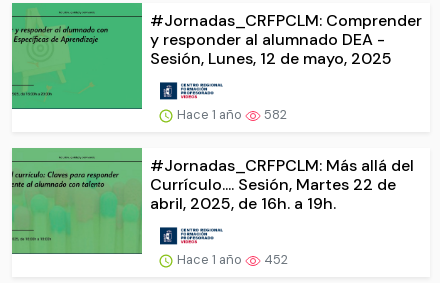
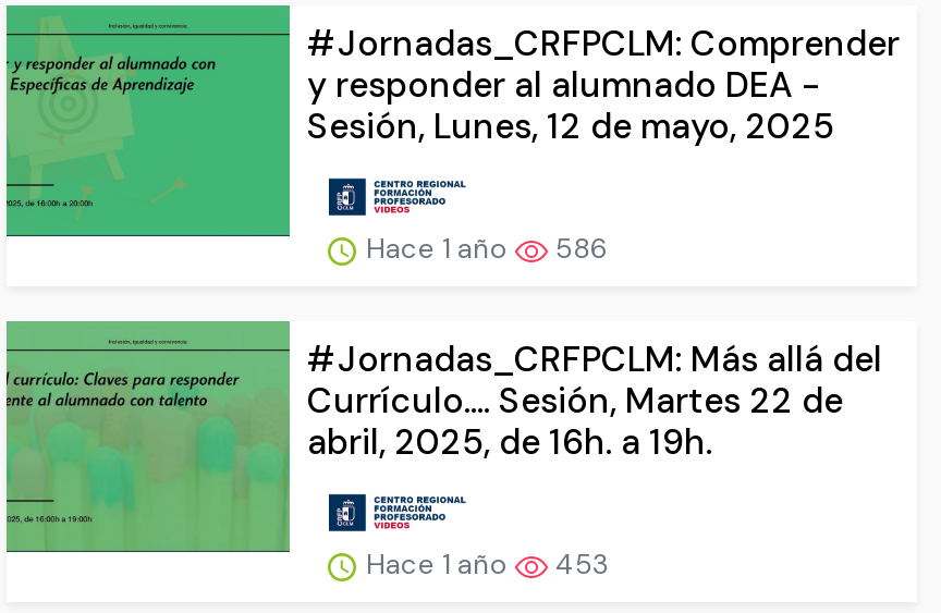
- Hace 1 año 582
+ Hace 1 año 586

- Hace 1 año 452
+ Hace 1 año 453
